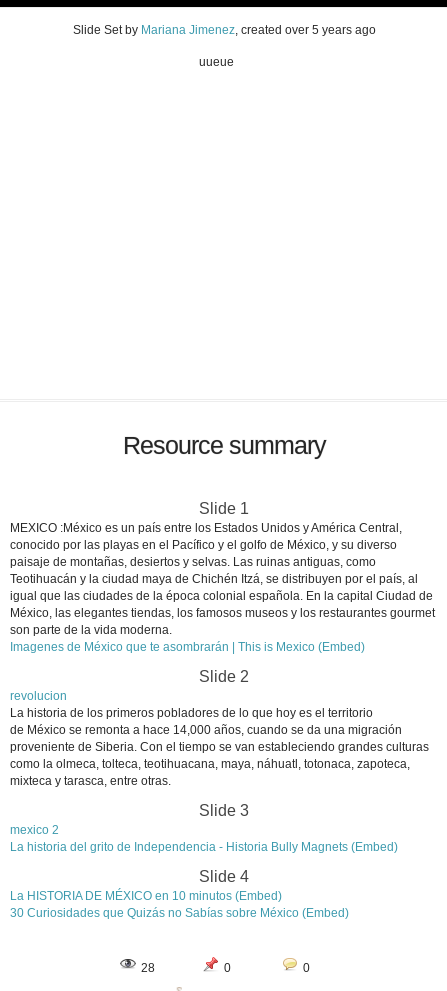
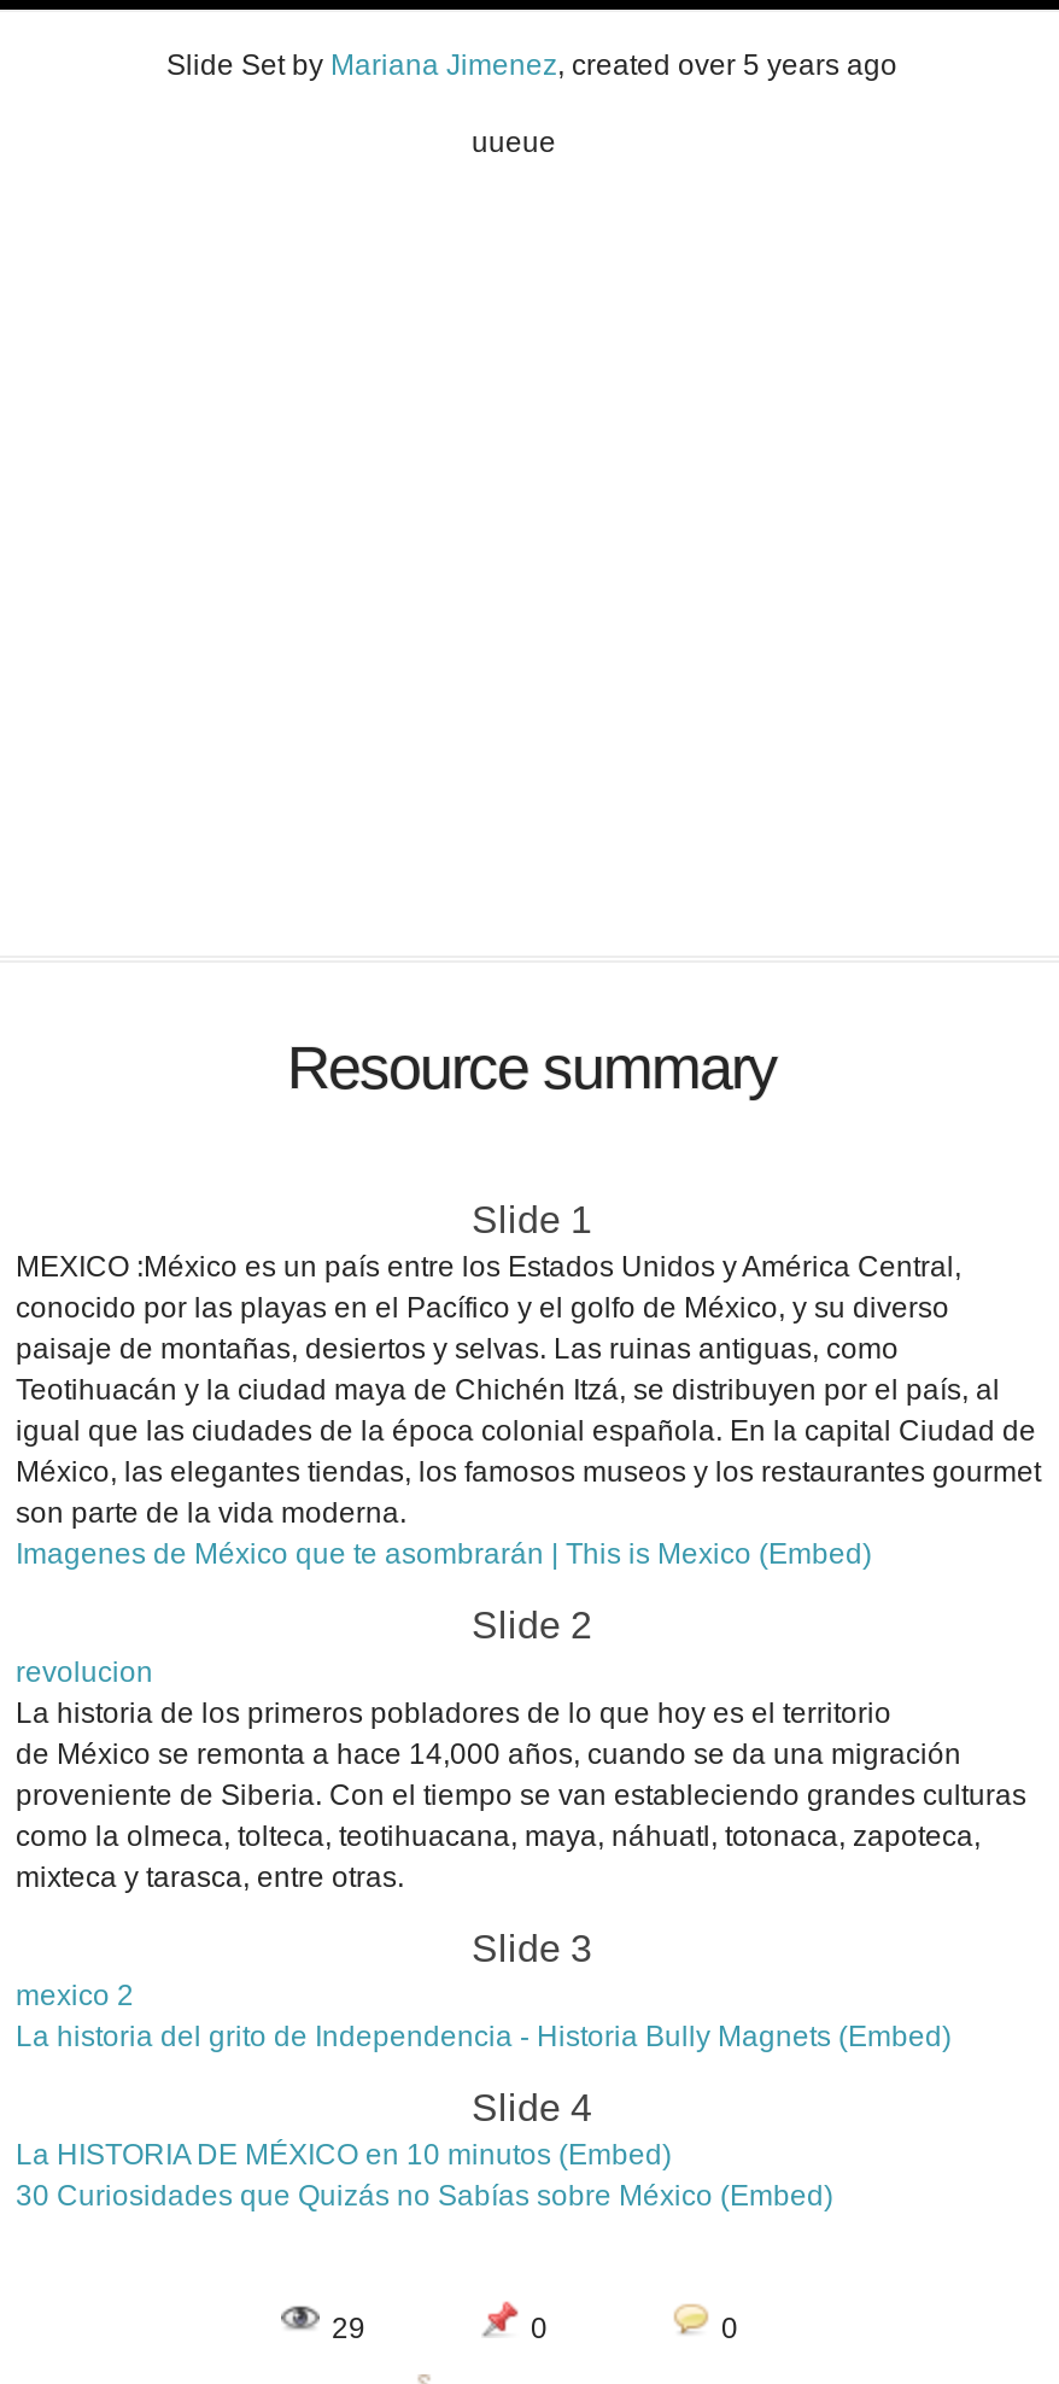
- 28
+ 29
